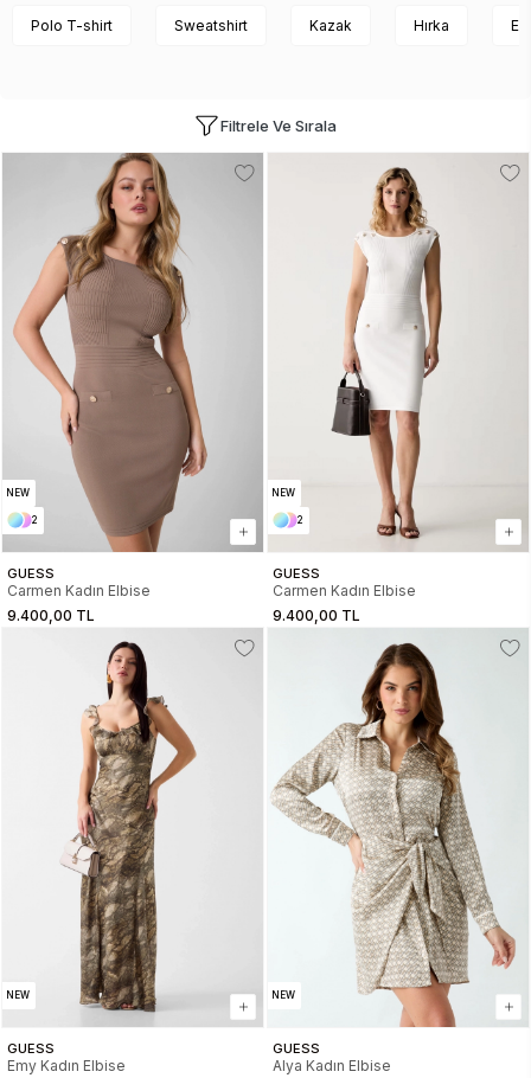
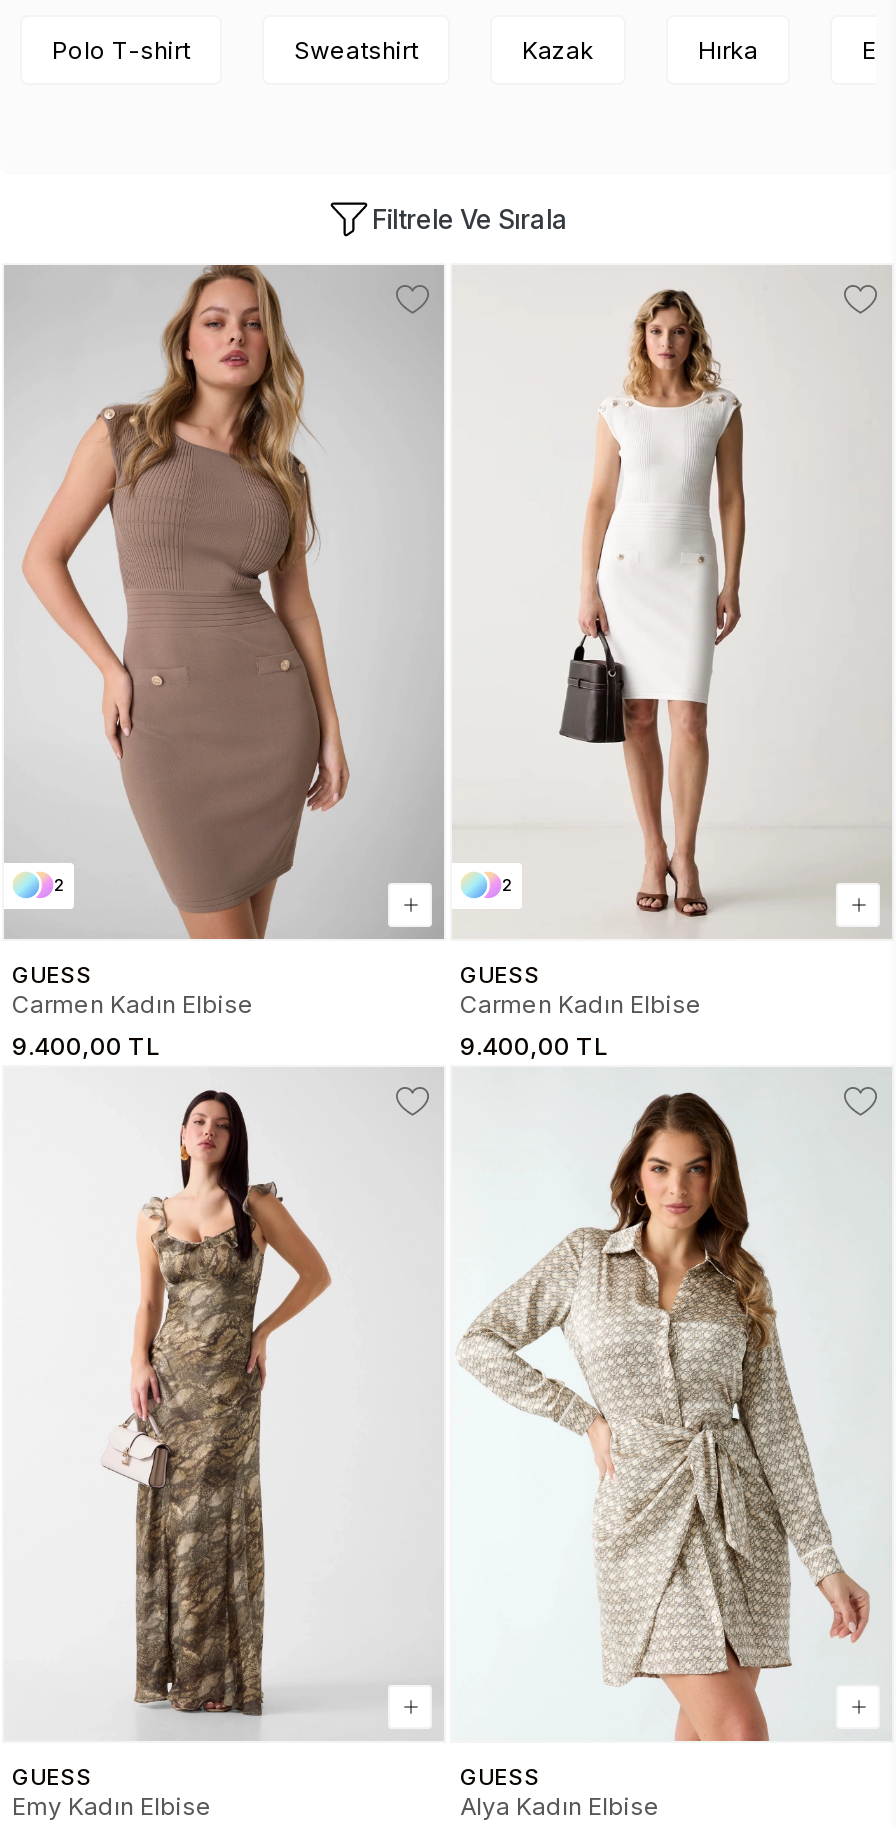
- NEW

- NEW

- NEW

- NEW
